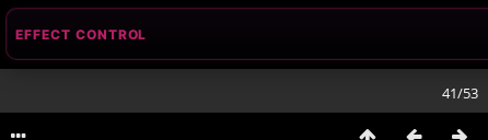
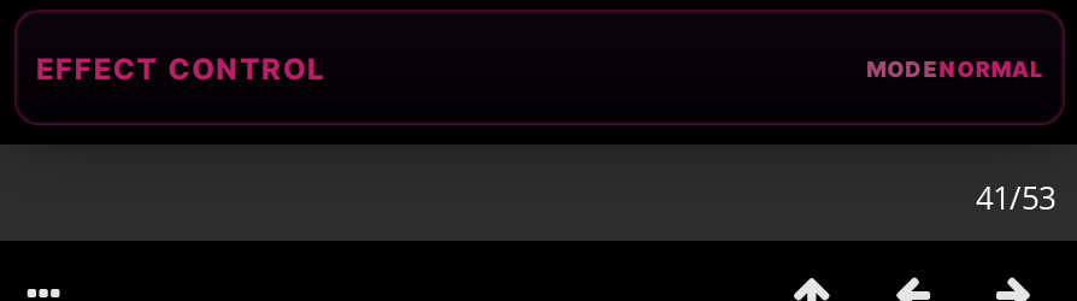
+ MODENORMAL
